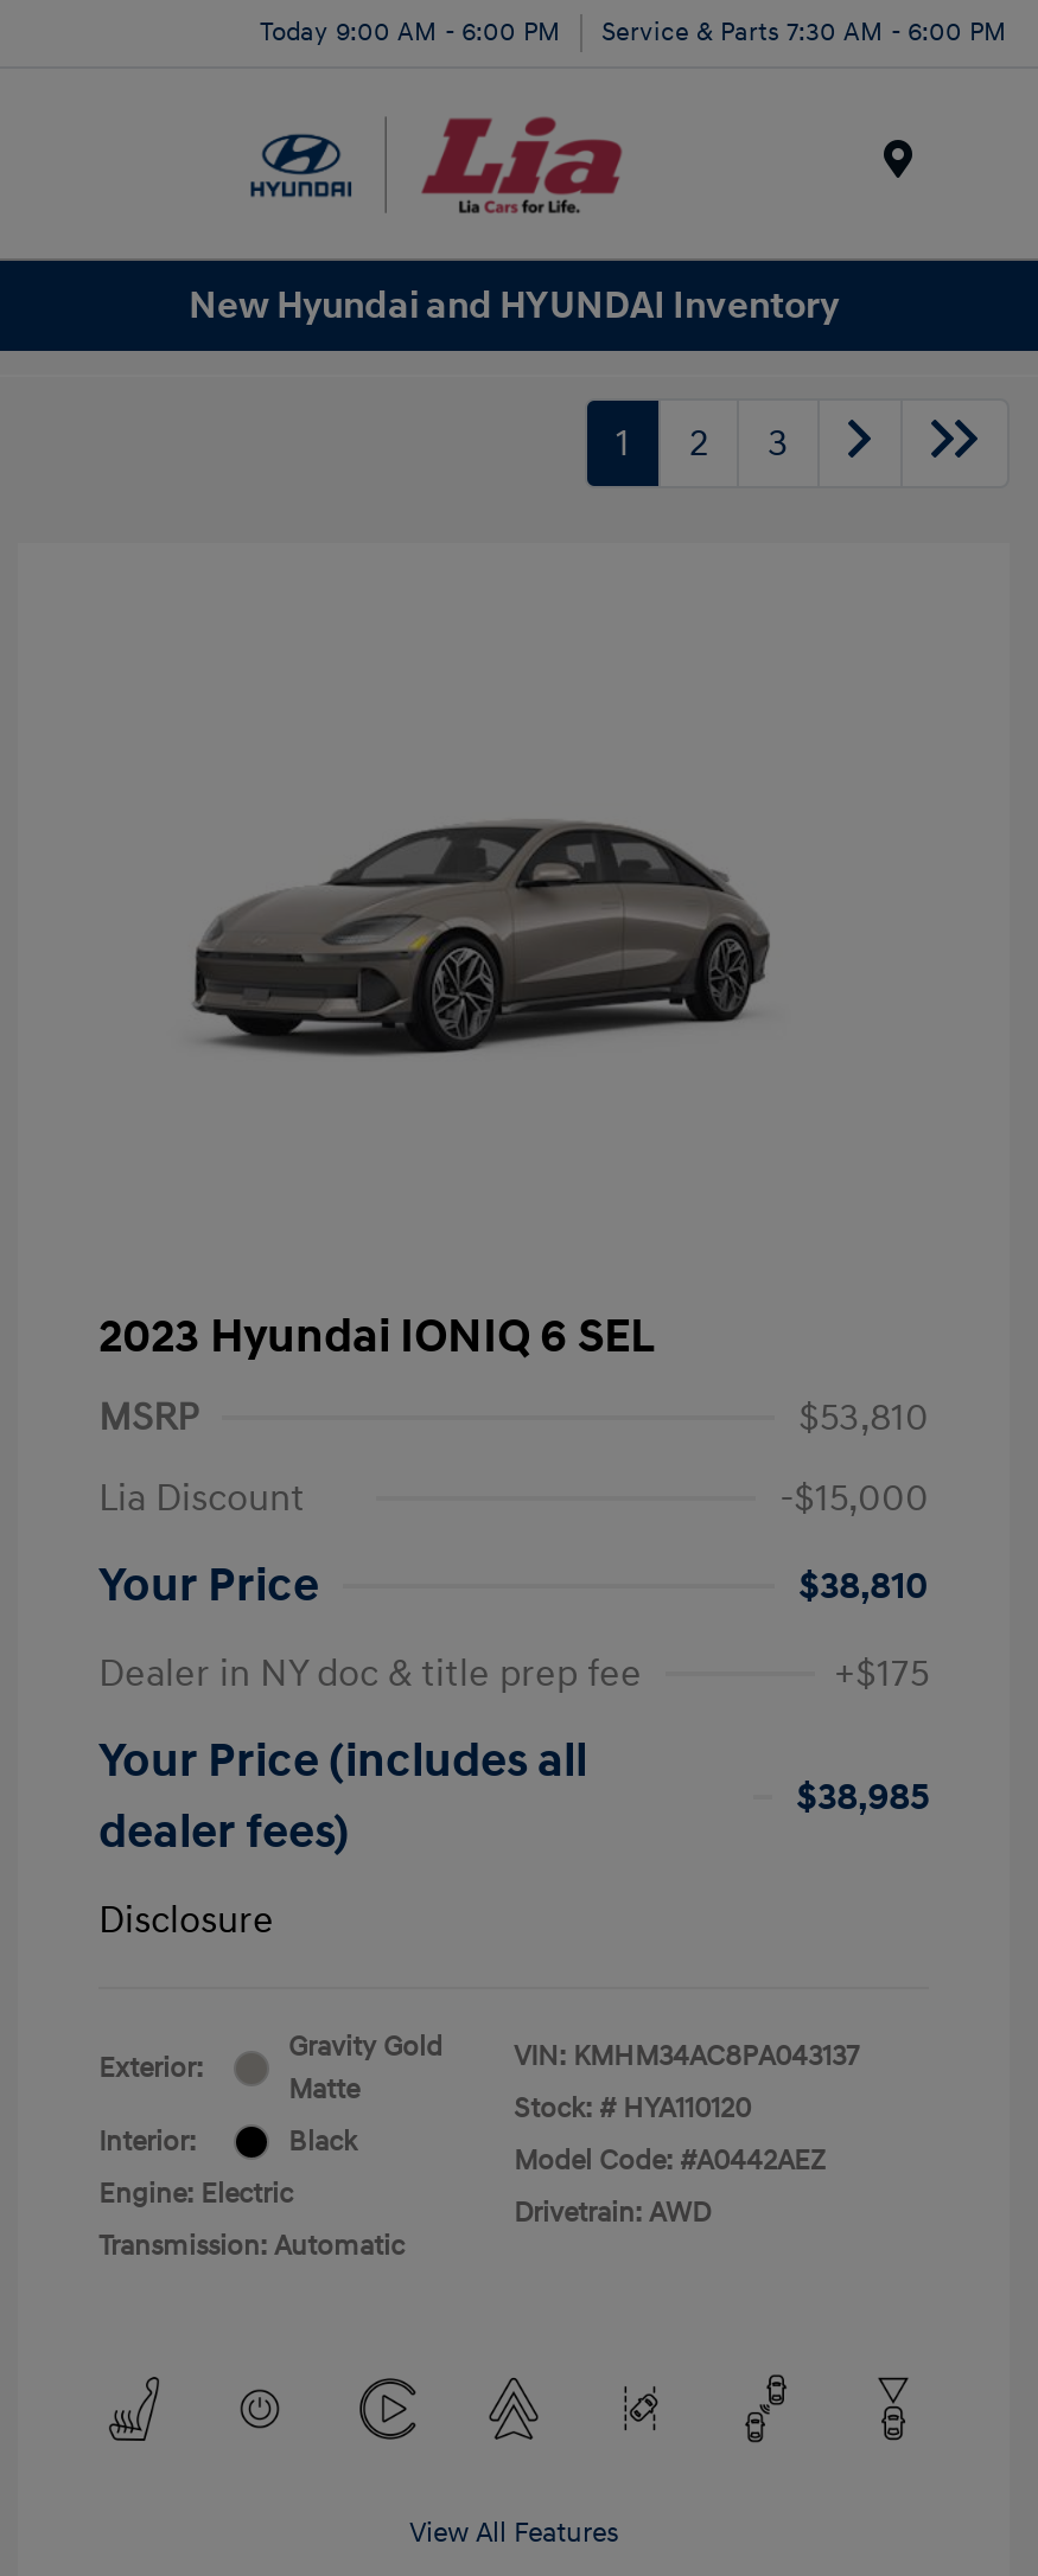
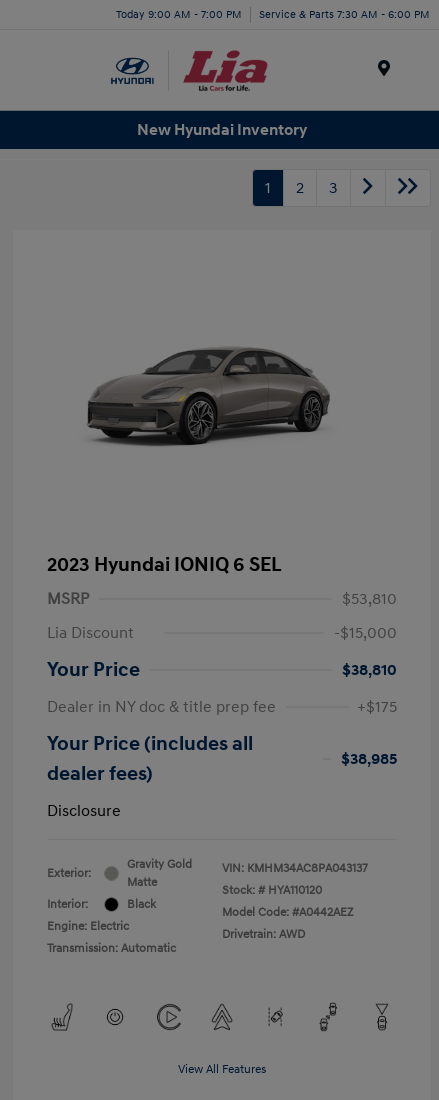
- Today 9:00 AM - 6:00 PM Service & Parts 7:30 AM - 6:00 PM
+ Today 9:00 AM - 7:00 PM Service & Parts 7:30 AM - 6:00 PM

- New Hyundai and HYUNDAI Inventory
+ New Hyundai Inventory
